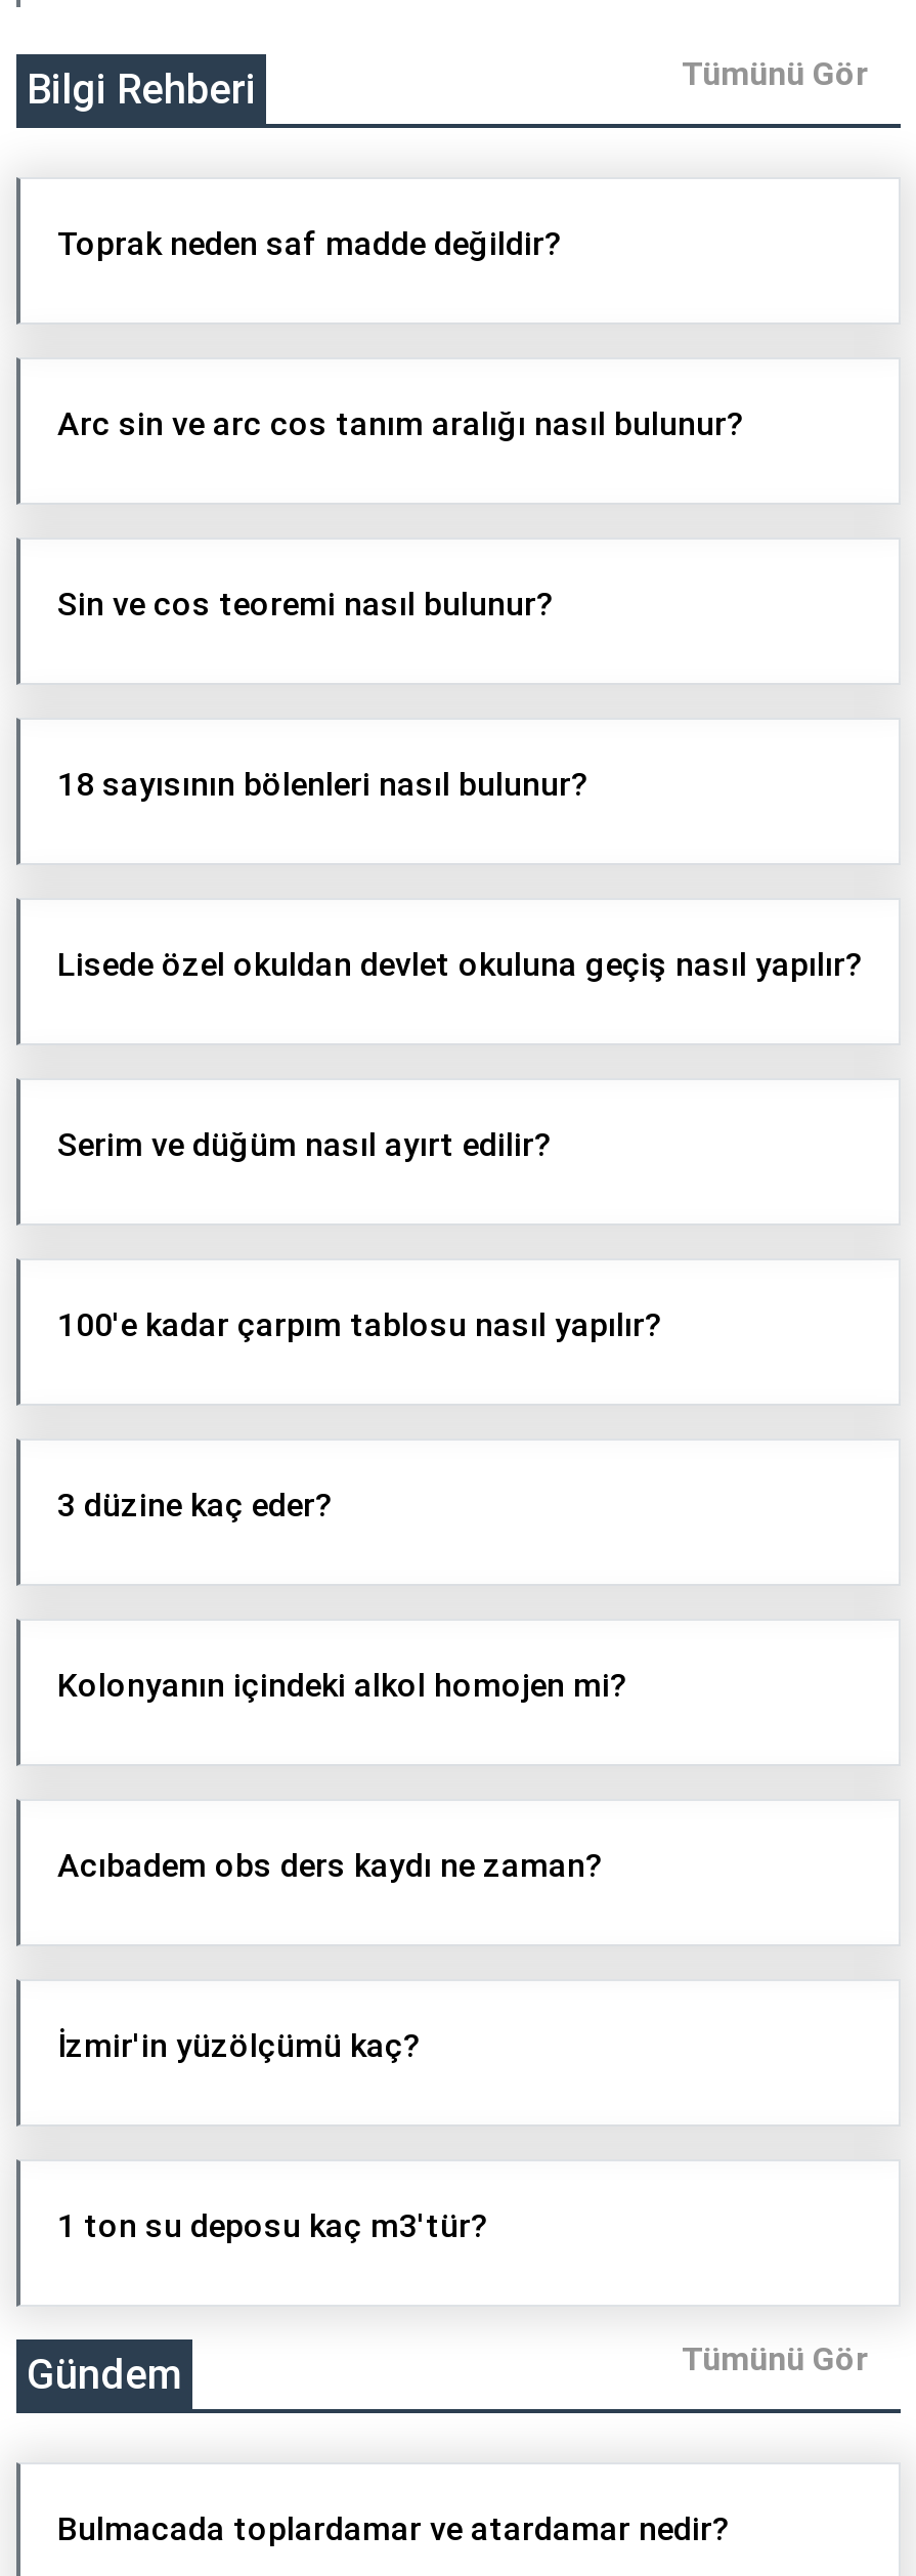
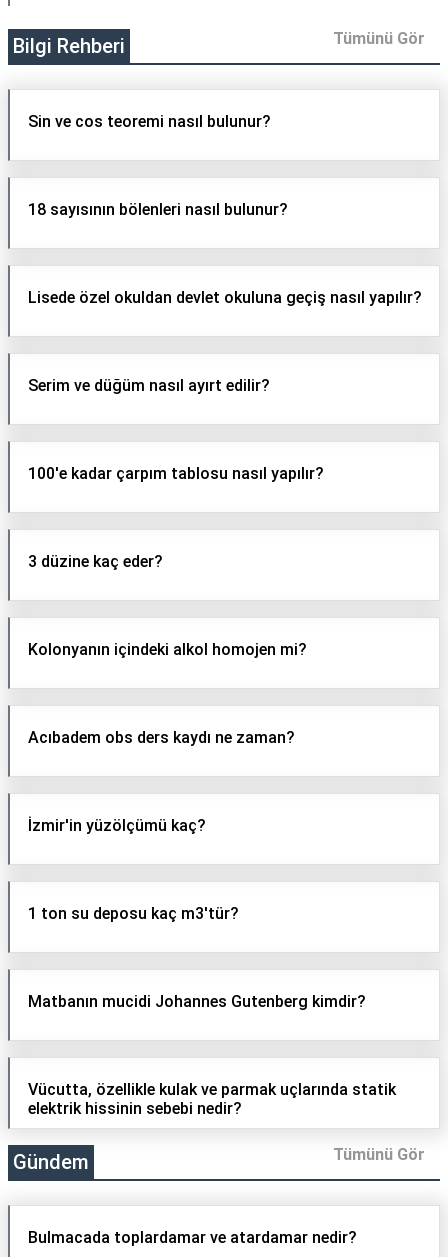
- Toprak neden saf madde değildir?

- Arc sin ve arc cos tanım aralığı nasıl bulunur?

moved up: Sin ve cos teoremi nasıl bulunur? | 18 sayısının bölenleri nasıl bulunur? | Lisede özel okuldan devlet okuluna geçiş nasıl yapılır? | ... | İzmir'in yüzölçümü kaç? | 1 ton su deposu kaç m3'tür?

+ Matbanın mucidi Johannes Gutenberg kimdir?

+ Vücutta, özellikle kulak ve parmak uçlarında statik
+ elektrik hissinin sebebi nedir?
